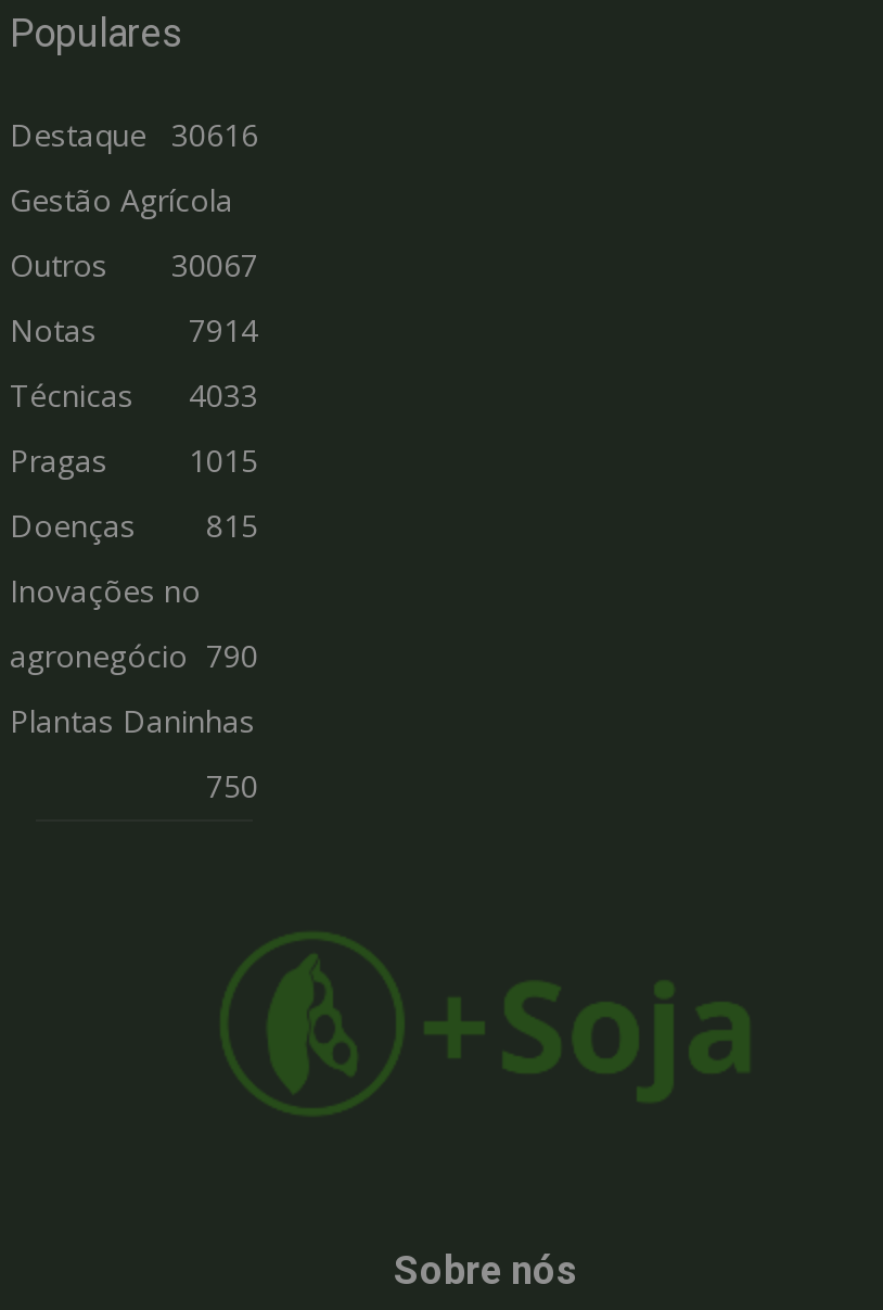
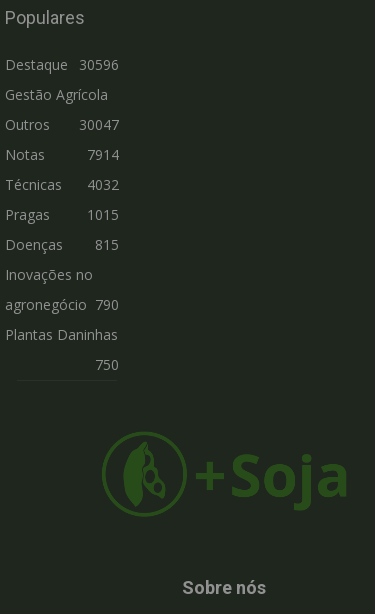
- Destaque 30616
+ Destaque 30596

- Outros 30067
+ Outros 30047

- Técnicas 4033
+ Técnicas 4032
